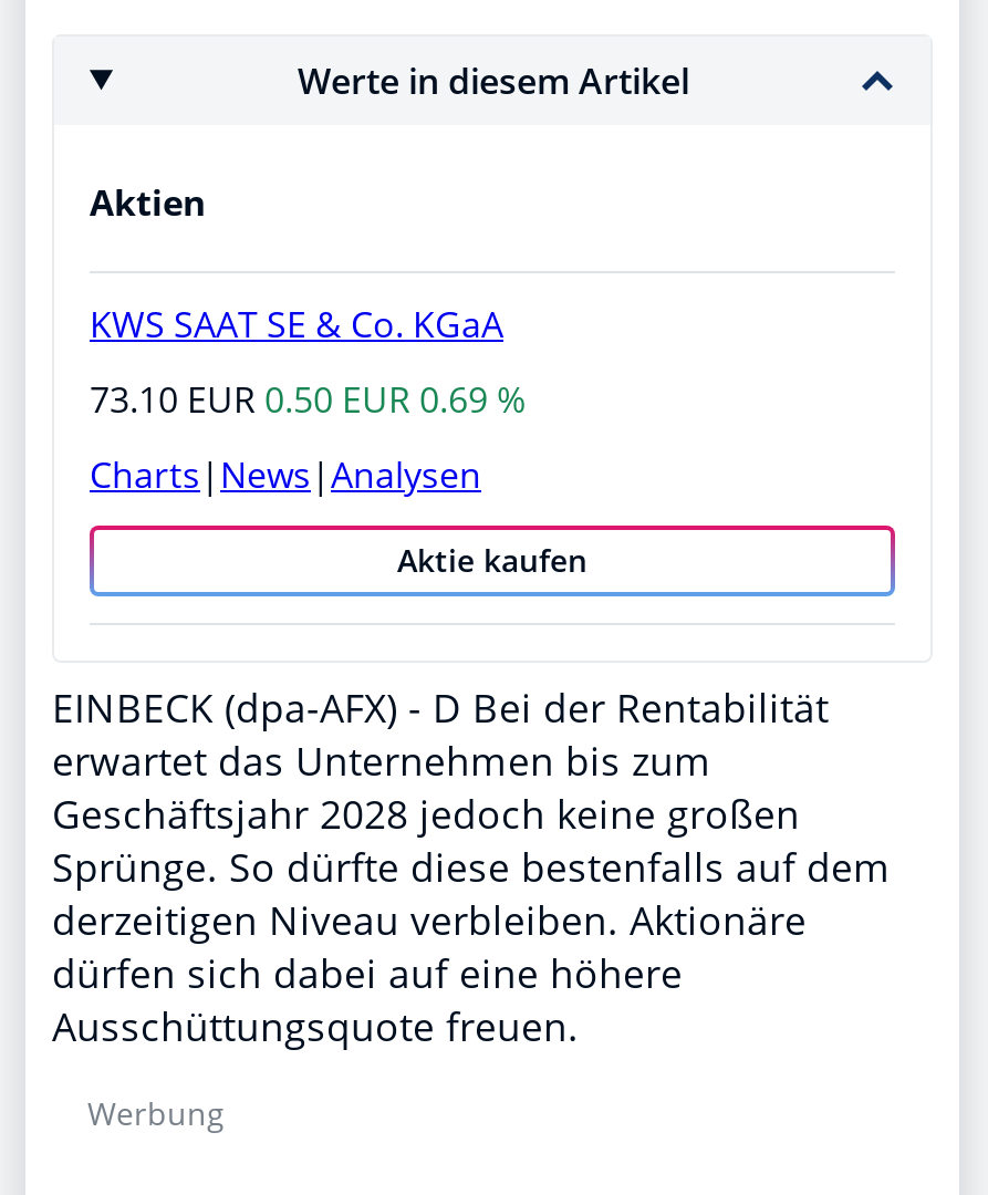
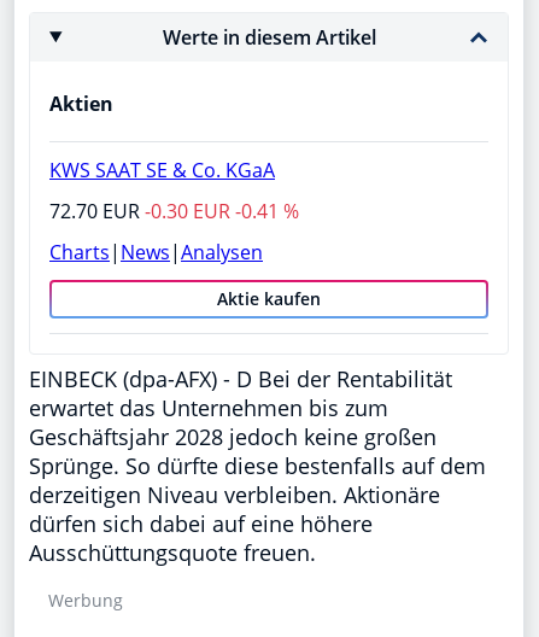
- 73.10 EUR 0.50 EUR 0.69 %
+ 72.70 EUR -0.30 EUR -0.41 %
